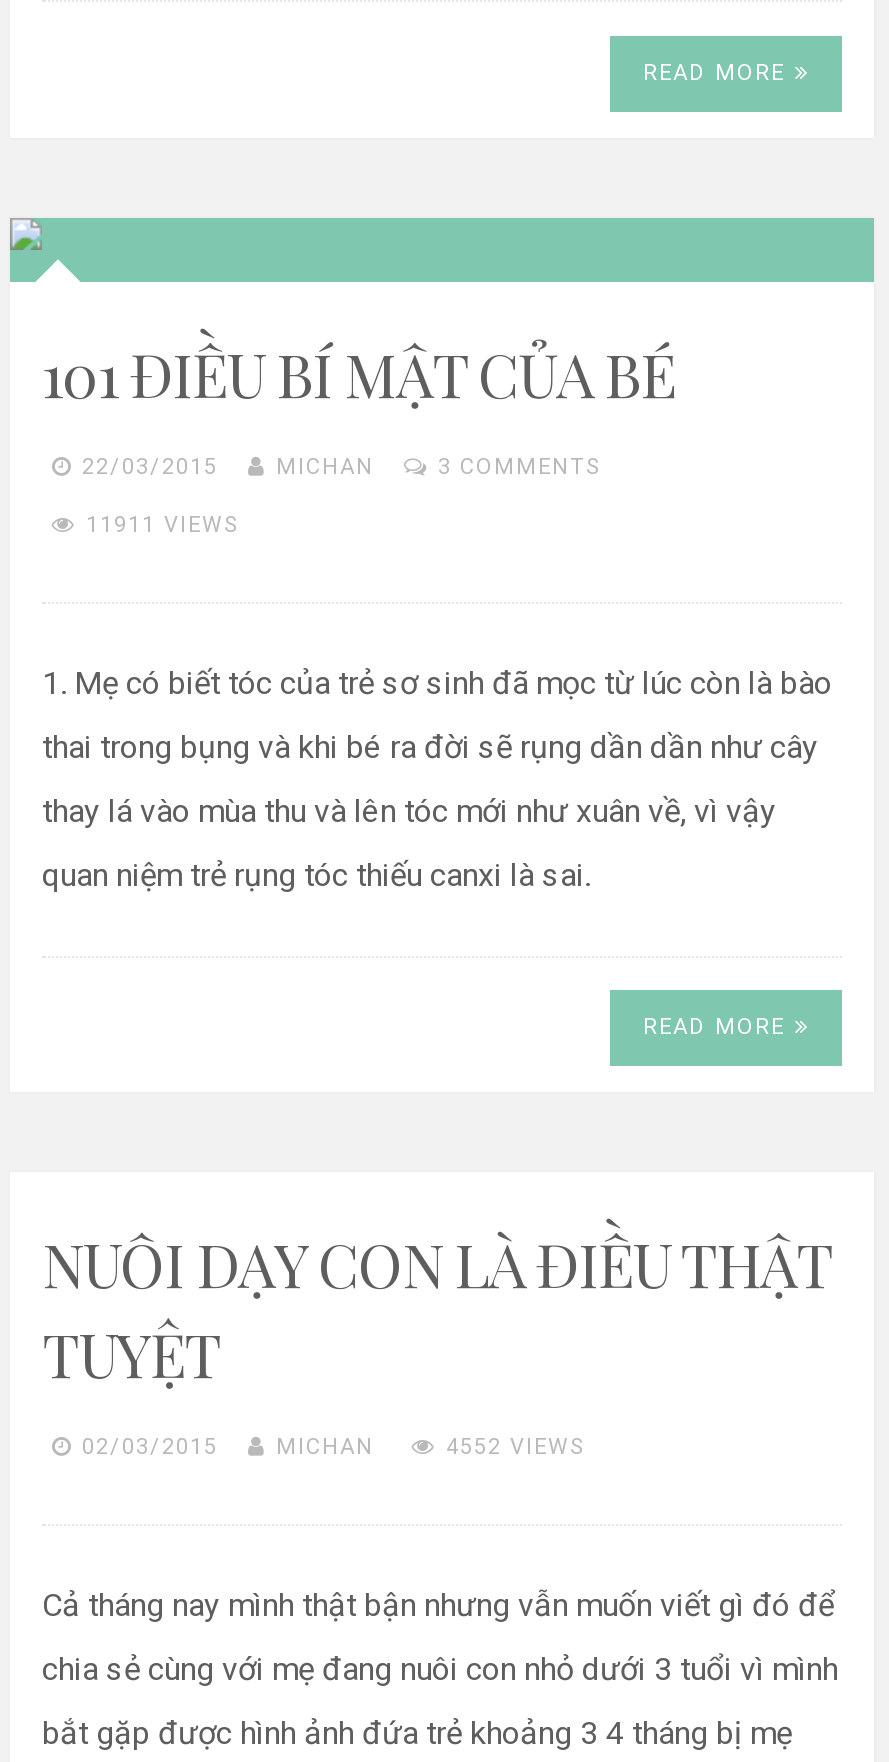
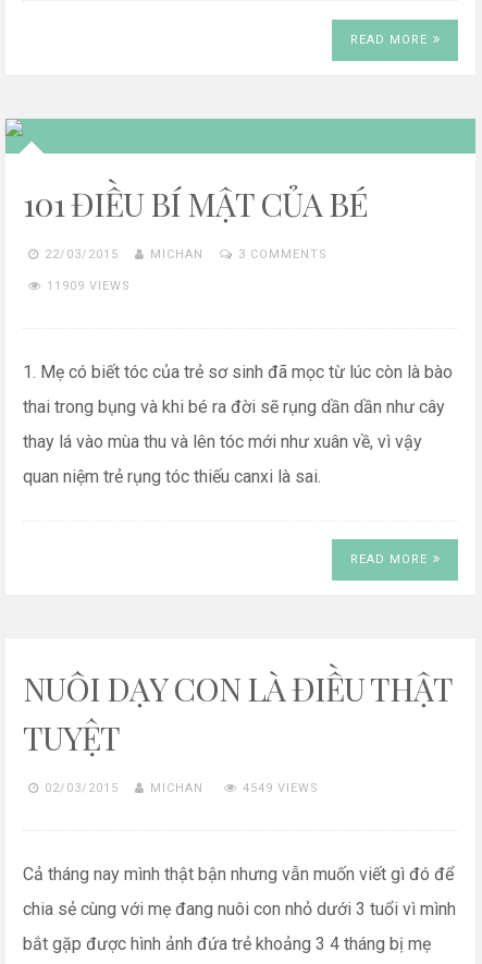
- 11911 VIEWS
+ 11909 VIEWS

- 4552 VIEWS
+ 4549 VIEWS
